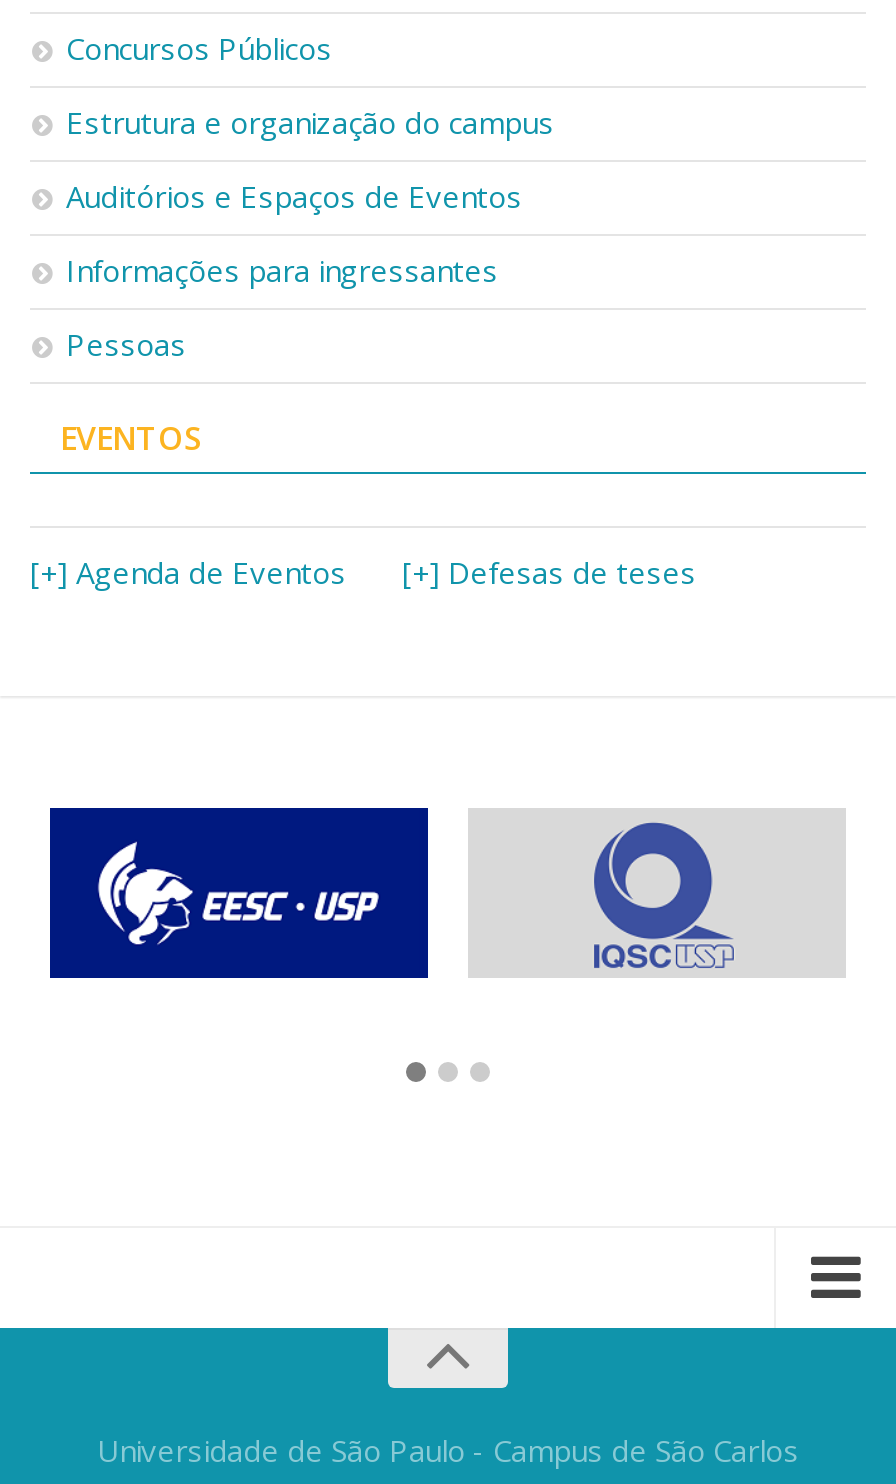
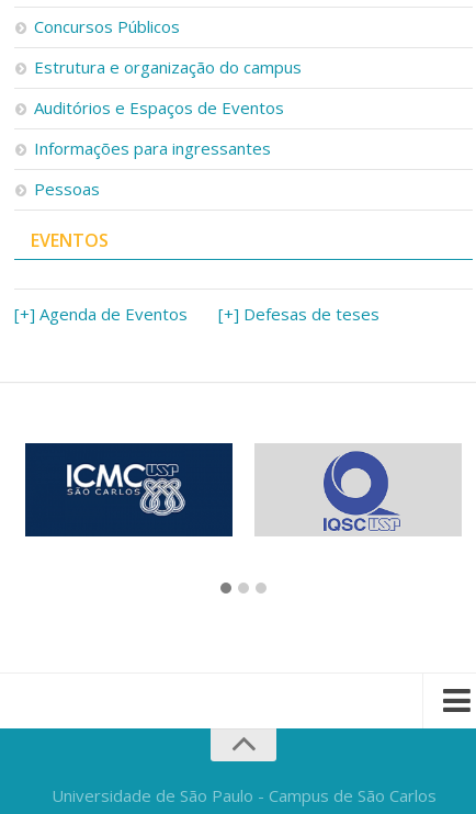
- [image]
+ [image]
